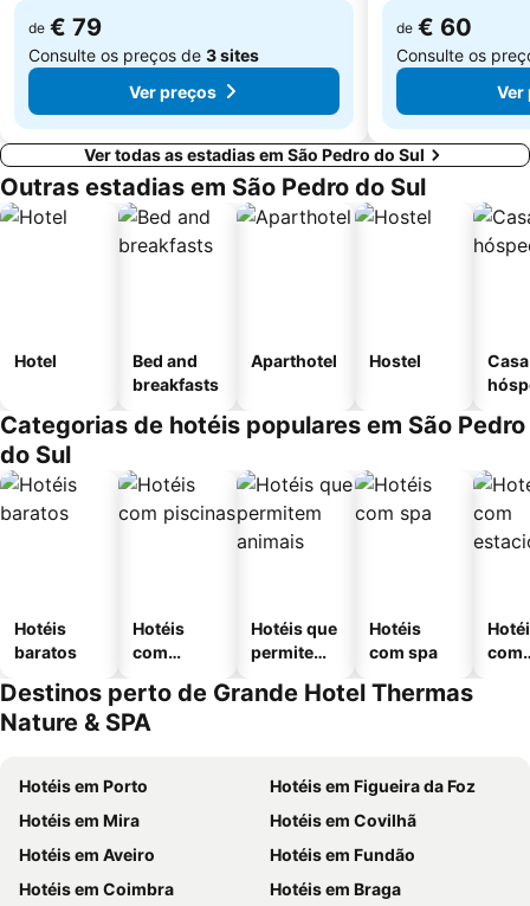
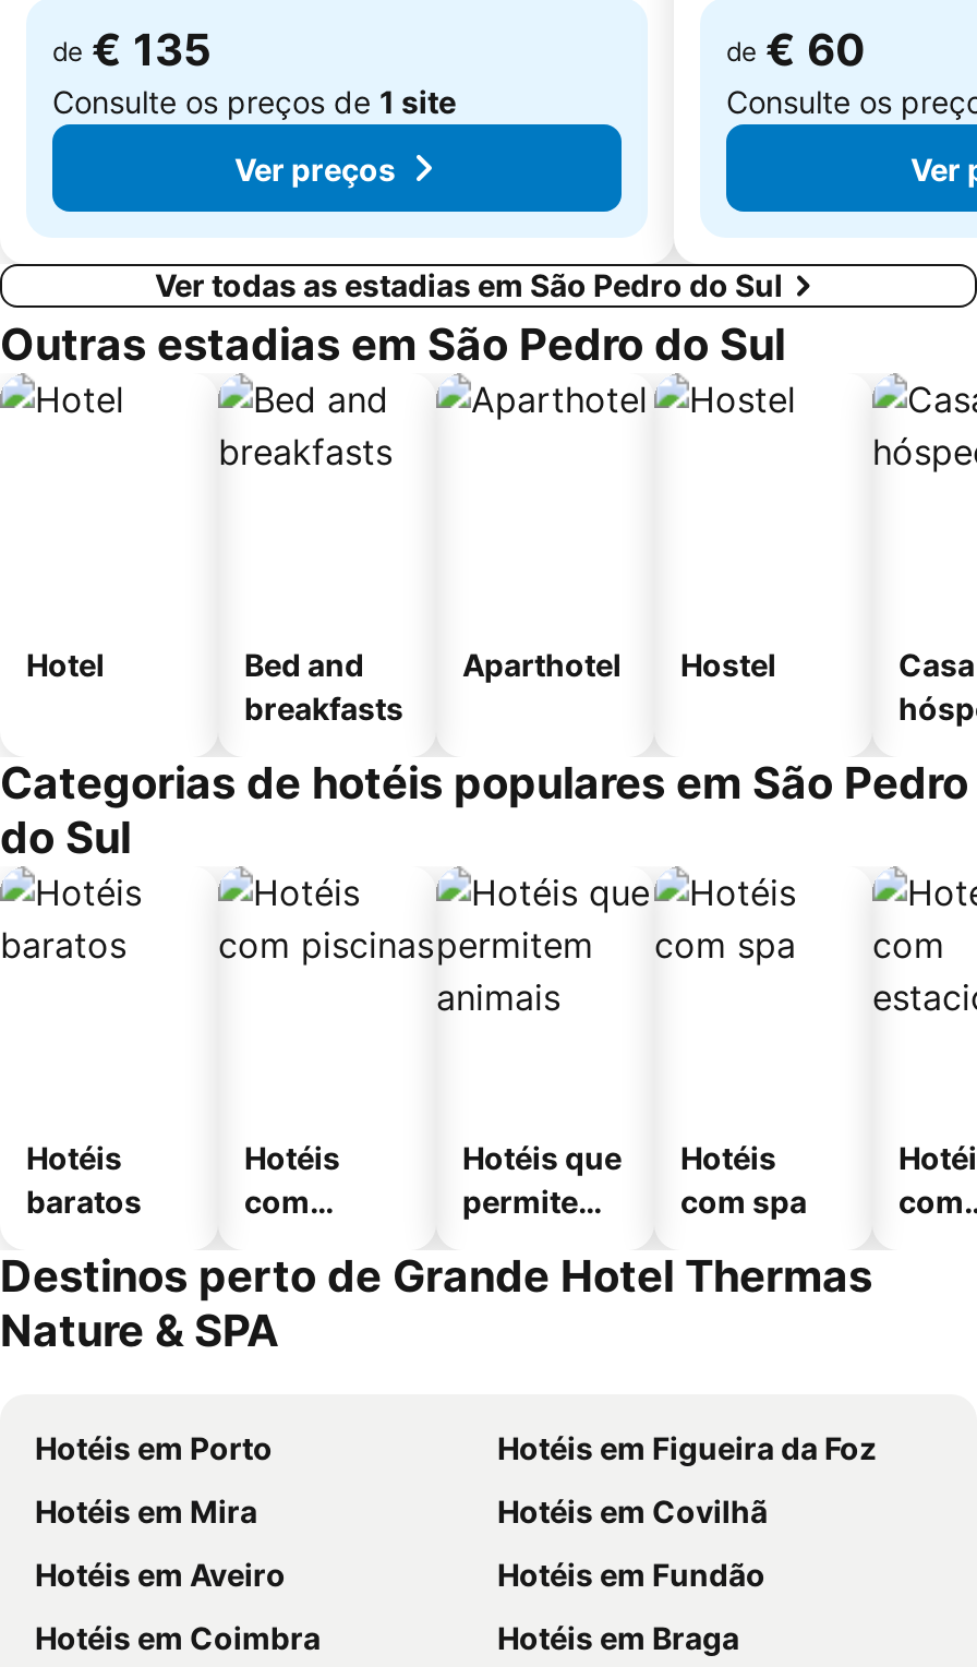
- de € 79
- Consulte os preços de 3 sites
+ de € 135
+ Consulte os preços de 1 site
